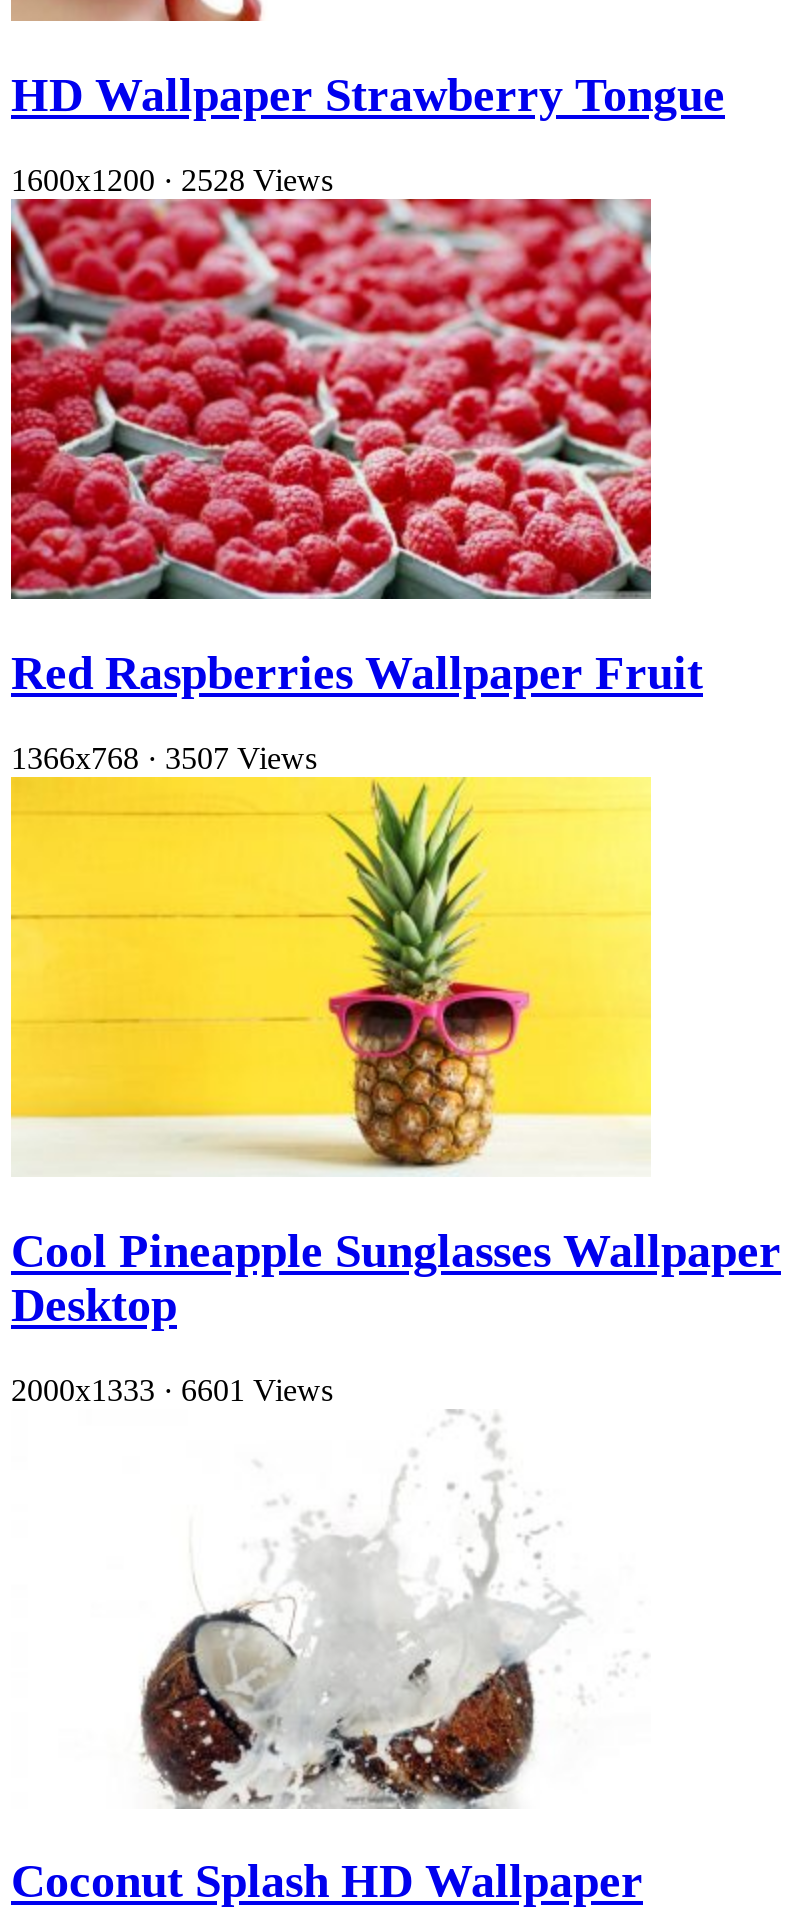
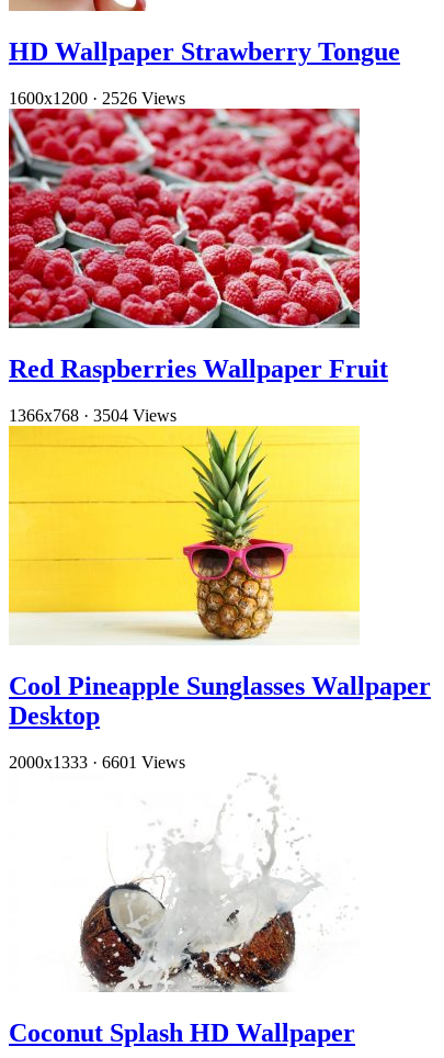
- 1600x1200 · 2528 Views
+ 1600x1200 · 2526 Views

- 1366x768 · 3507 Views
+ 1366x768 · 3504 Views
